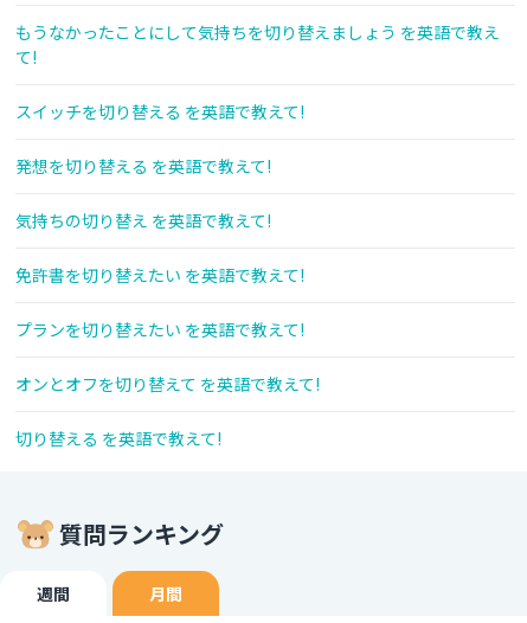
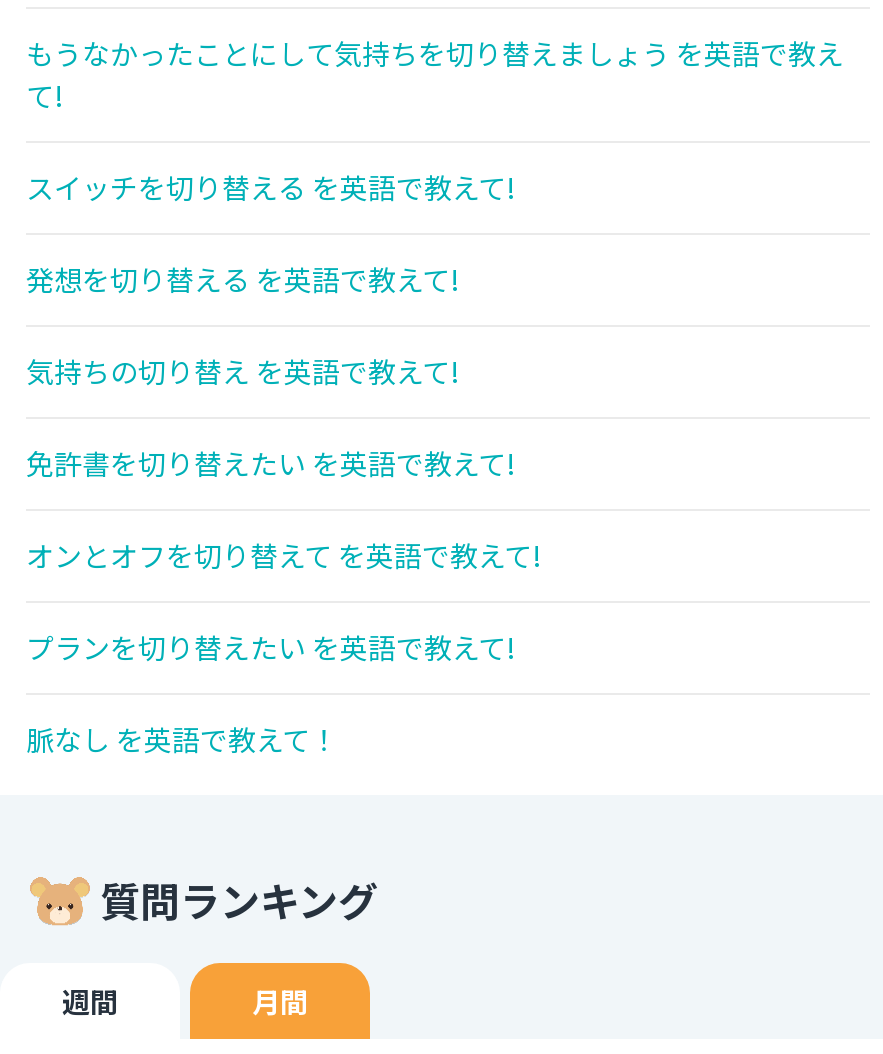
moved down: プランを切り替えたい を英語で教えて!

moved up: オンとオフを切り替えて を英語で教えて!

- 切り替える を英語で教えて!
+ 脈なし を英語で教えて！
